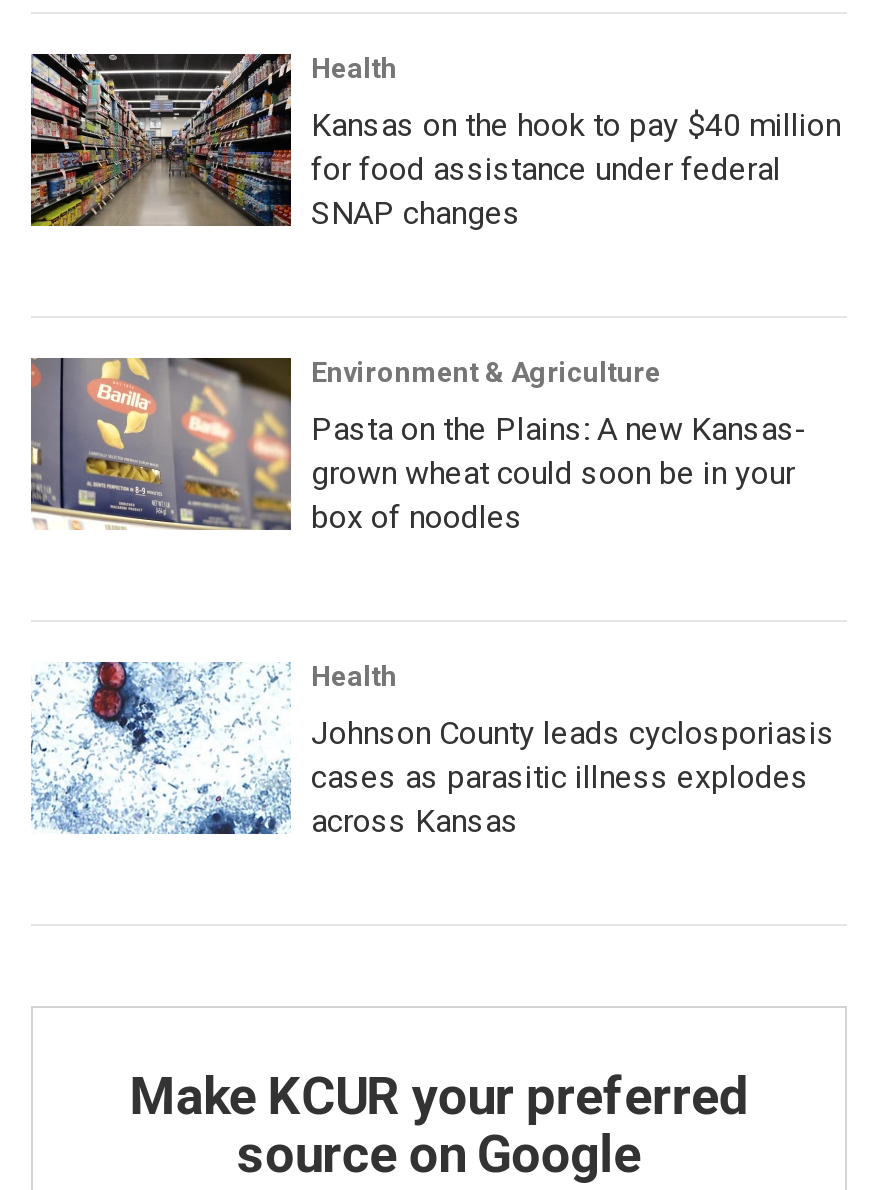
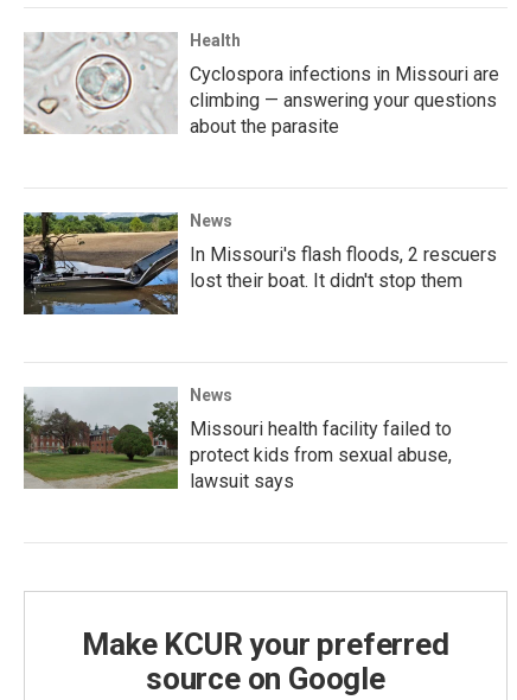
- [image]
- Kansas on the hook to pay $40 million
- for food assistance under federal
- SNAP changes
+ [image]
+ Cyclospora infections in Missouri are
+ climbing — answering your questions
+ about the parasite

- [image]
- Environment & Agriculture
+ [image]
+ News

- Pasta on the Plains: A new Kansas-
- grown wheat could soon be in your
- box of noodles
+ In Missouri's flash floods, 2 rescuers
+ lost their boat. It didn't stop them

- [image]
- Health
+ [image]
+ News

- Johnson County leads cyclosporiasis
- cases as parasitic illness explodes
- across Kansas
+ Missouri health facility failed to
+ protect kids from sexual abuse,
+ lawsuit says
